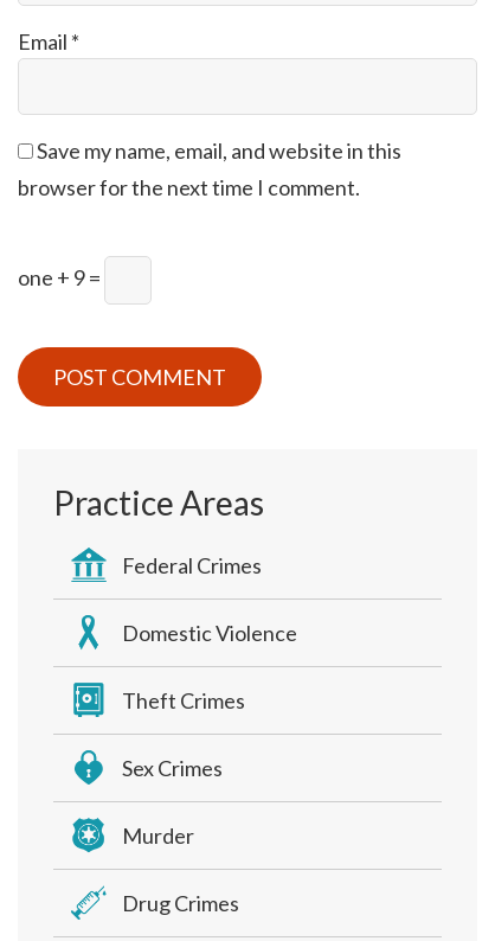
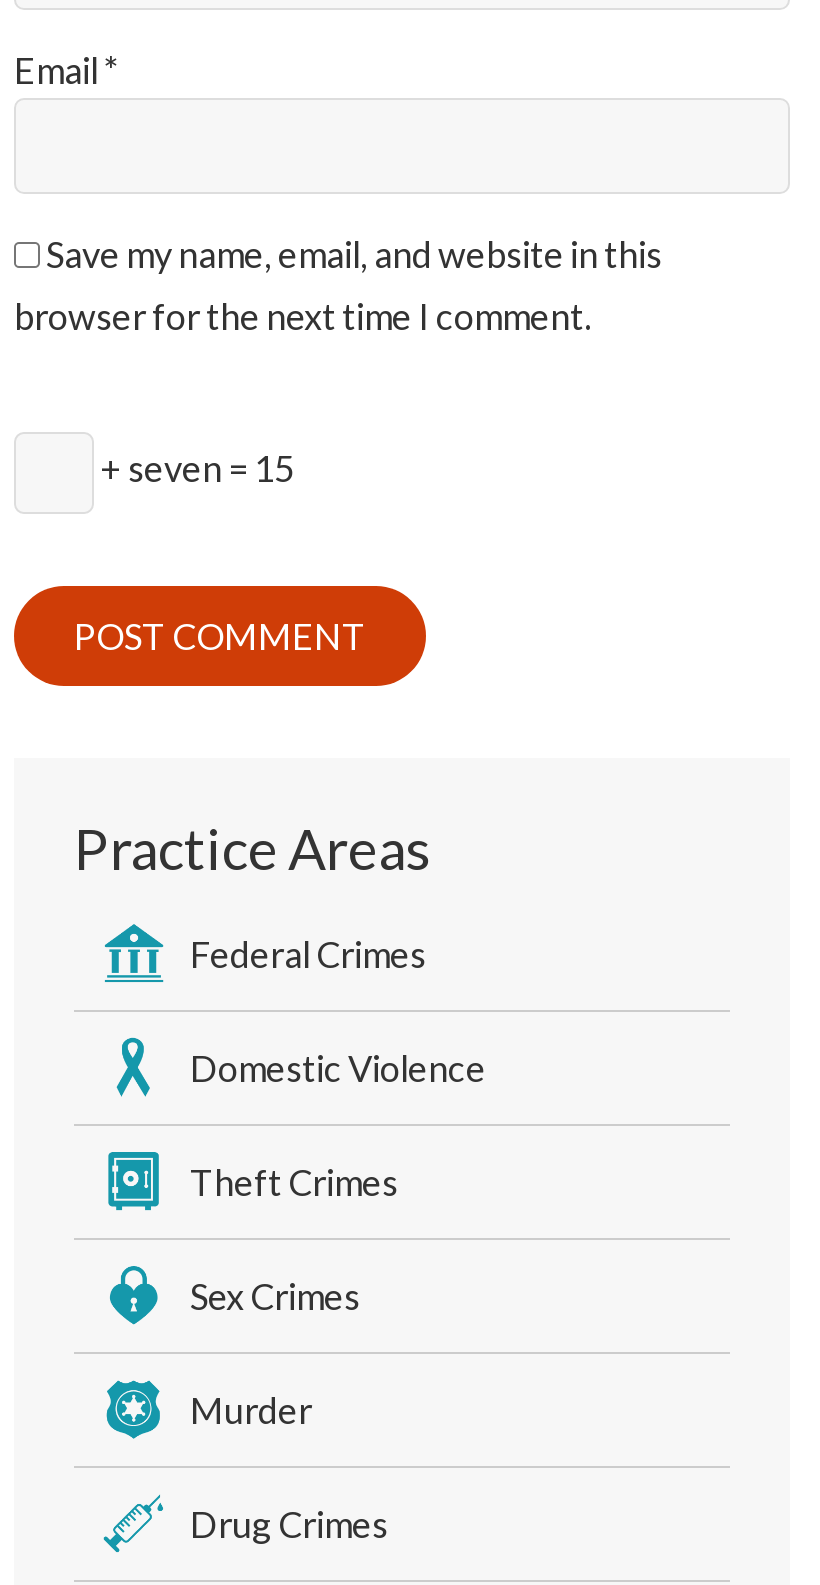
- one + 9 =
+ + seven = 15
